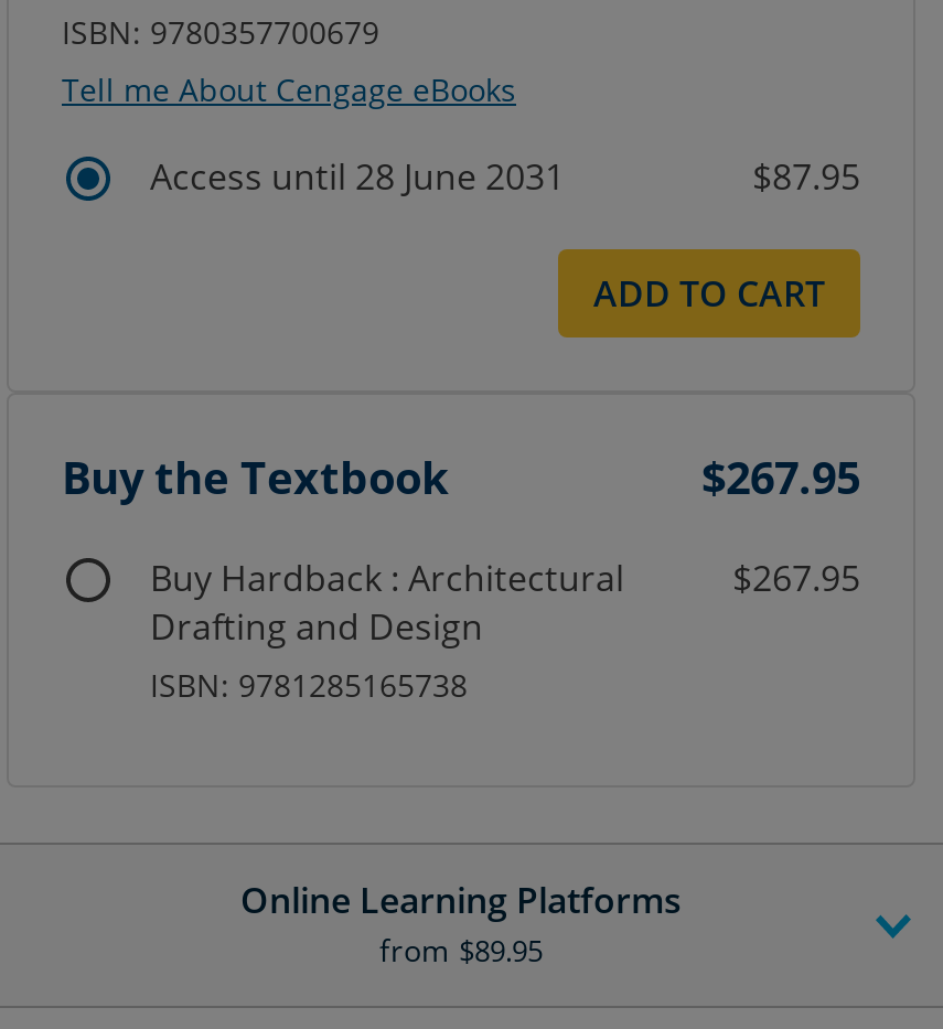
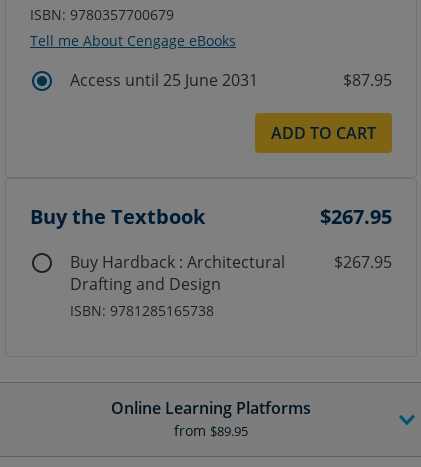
- Access until 28 June 2031
+ Access until 25 June 2031
